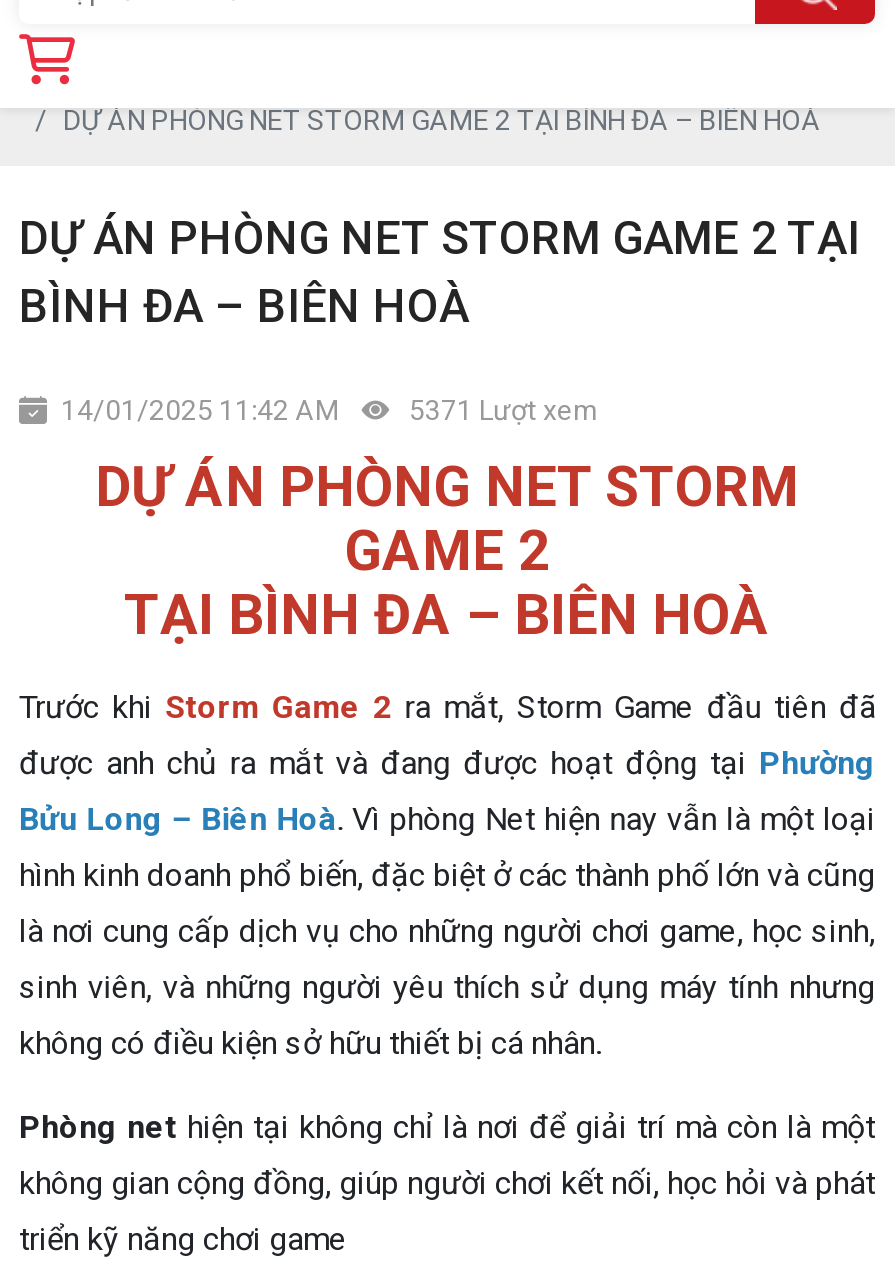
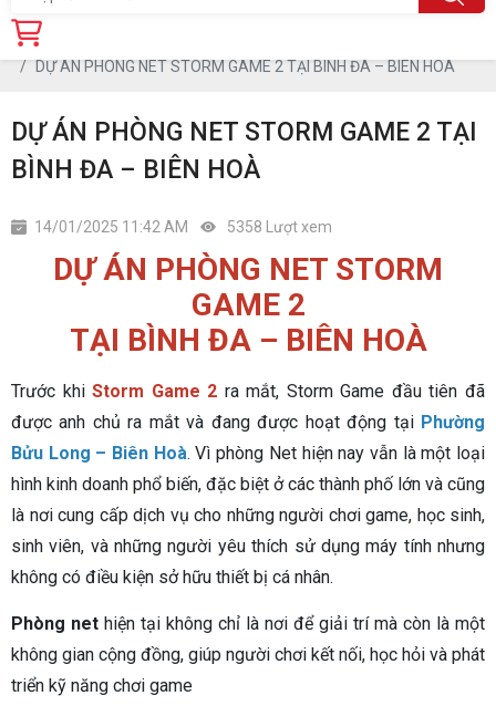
- 14/01/2025 11:42 AM 5371 Lượt xem
+ 14/01/2025 11:42 AM 5358 Lượt xem
